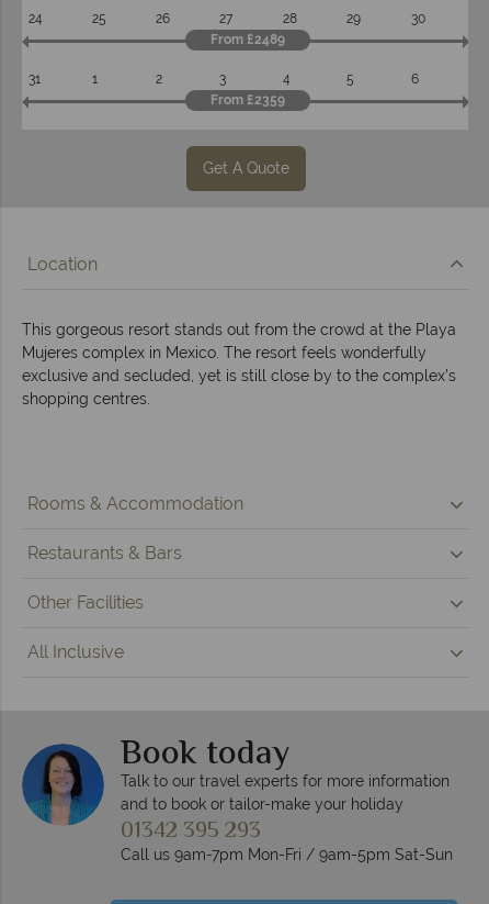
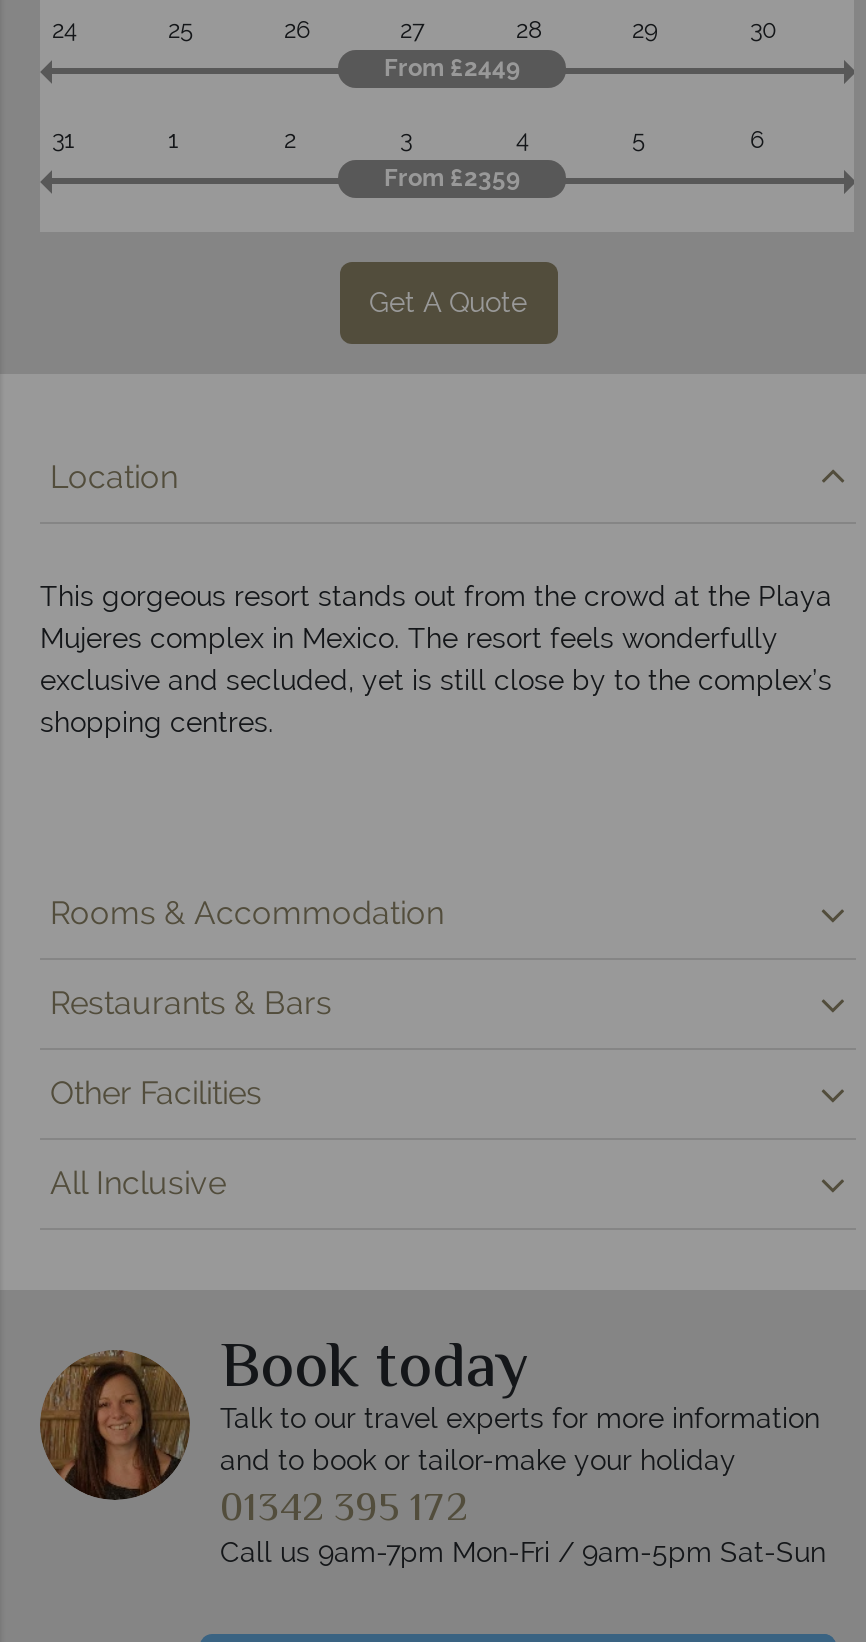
- From £2489
+ From £2449

- [image]
- 01342 395 293
+ [image]
+ 01342 395 172
